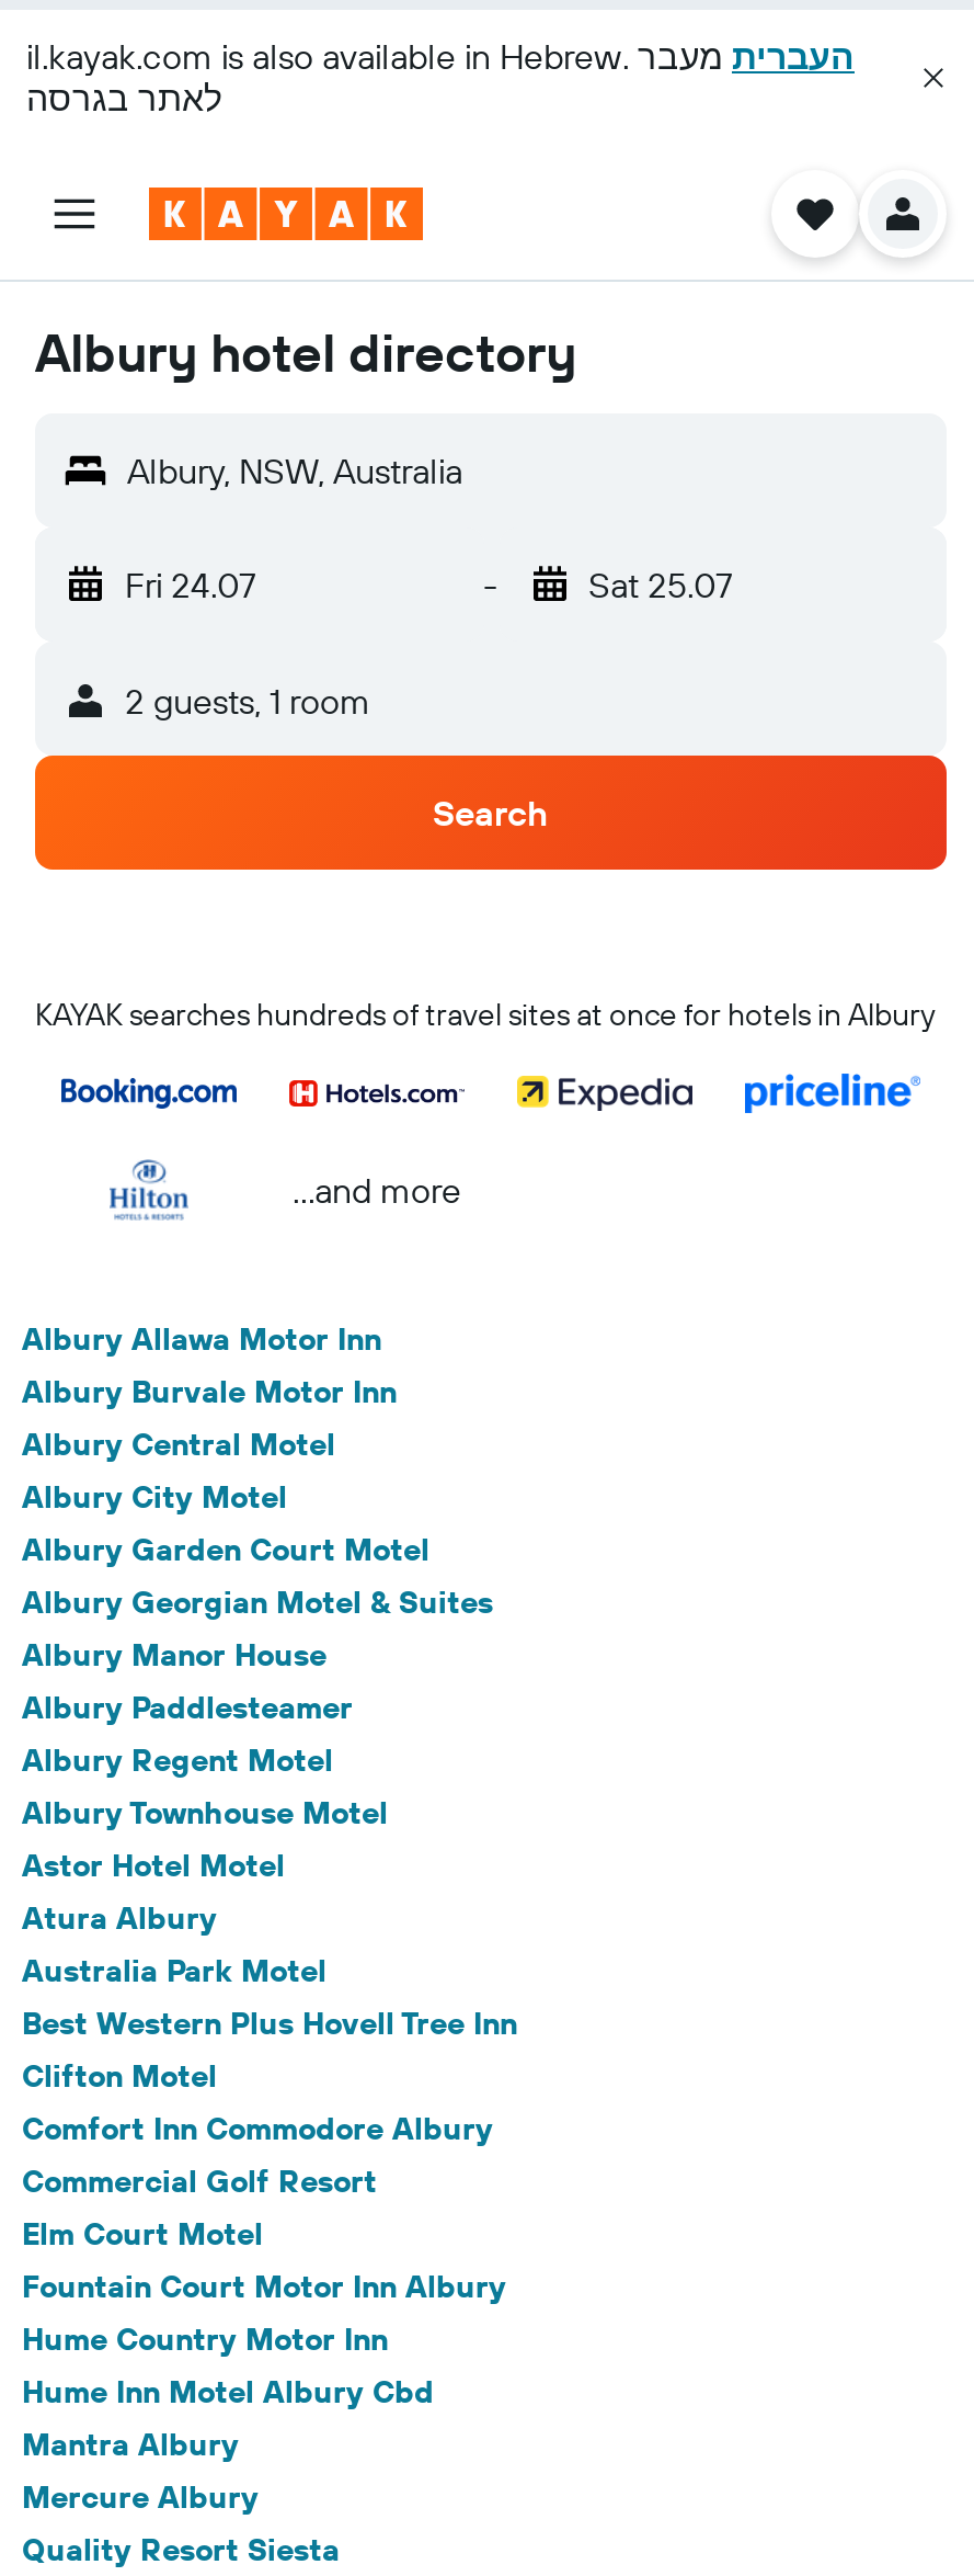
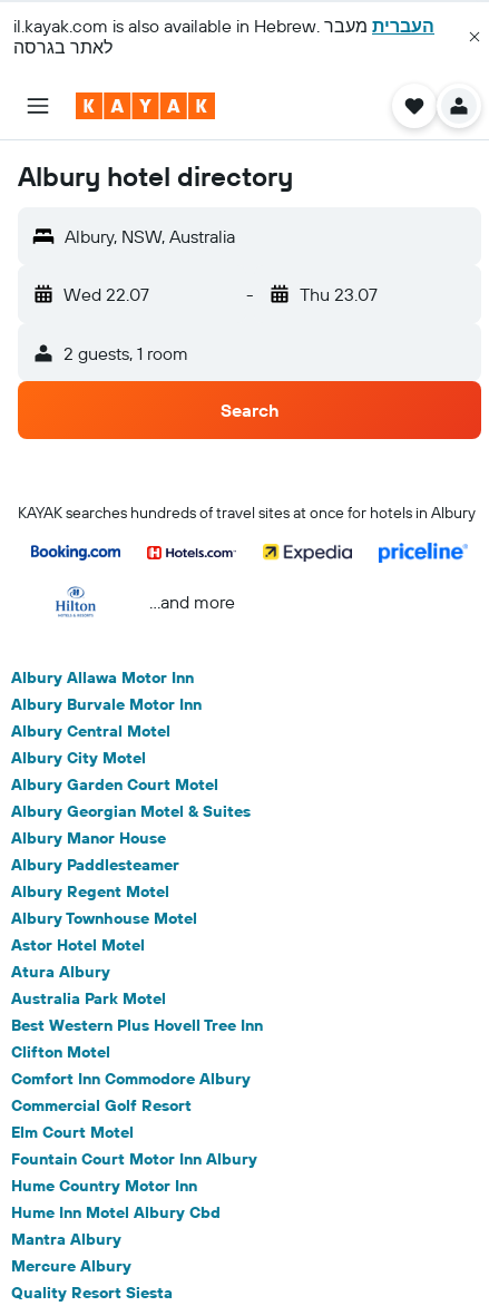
- Fri 24.07
+ Wed 22.07

- Sat 25.07
+ Thu 23.07
